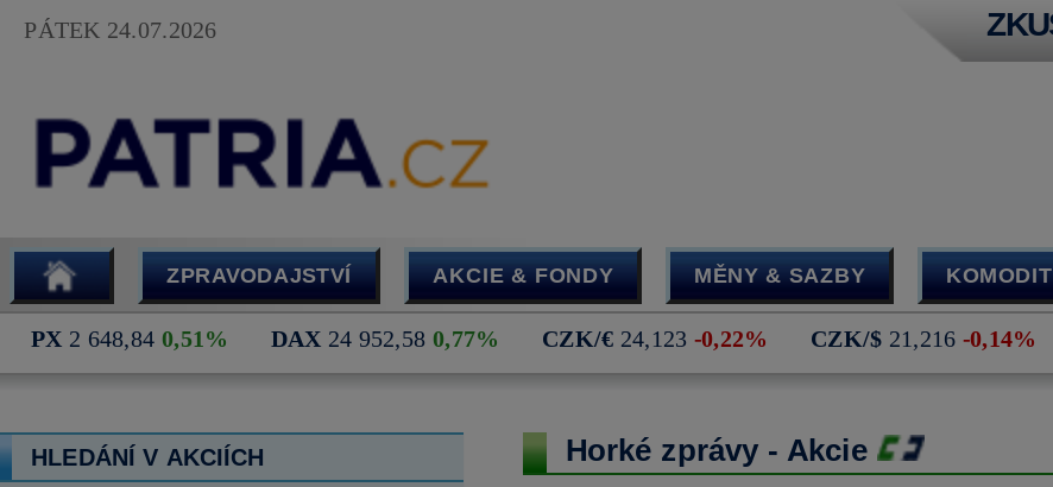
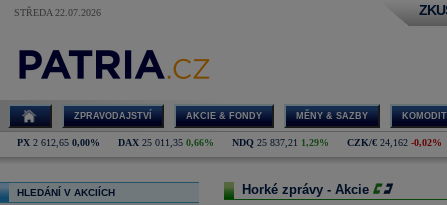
- PÁTEK 24.07.2026
+ STŘEDA 22.07.2026

- PX 2 648,84 0,51%
- DAX 24 952,58 0,77%
- CZK/€ 24,123 -0,22%
- CZK/$ 21,216 -0,14%
+ PX 2 612,65 0,00%
+ DAX 25 011,35 0,66%
+ NDQ 25 837,21 1,29%
+ CZK/€ 24,162 -0,02%
